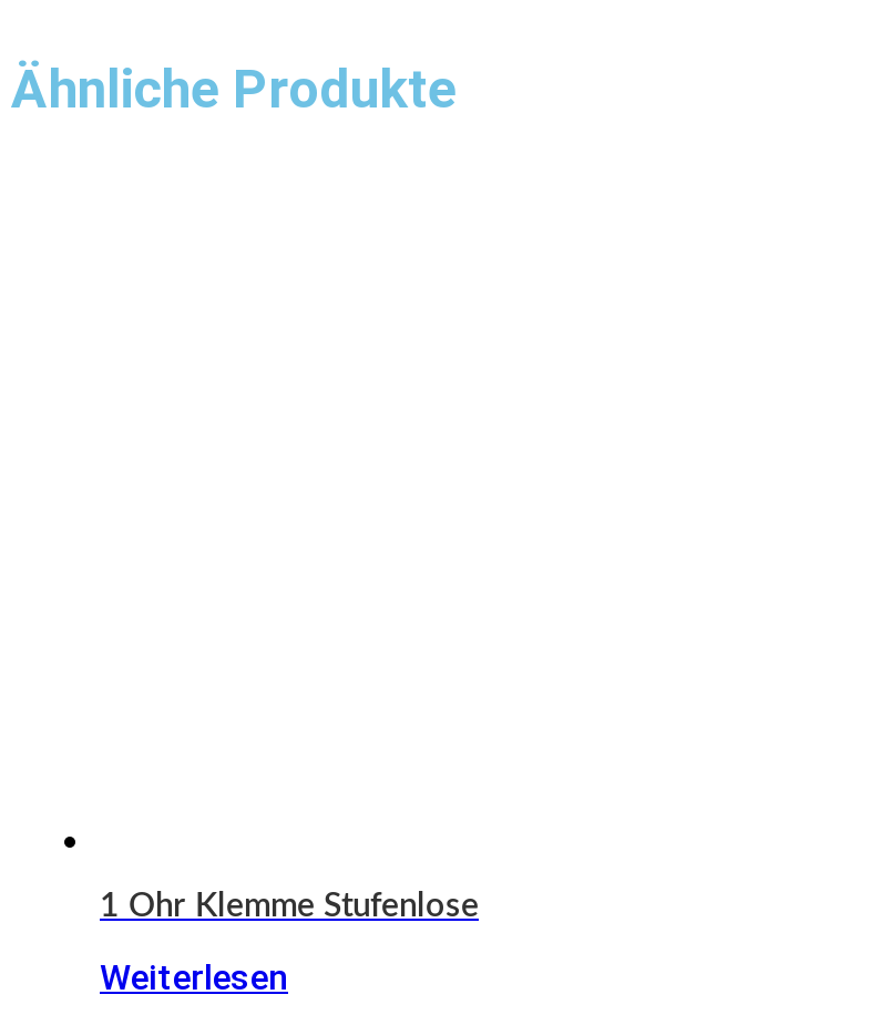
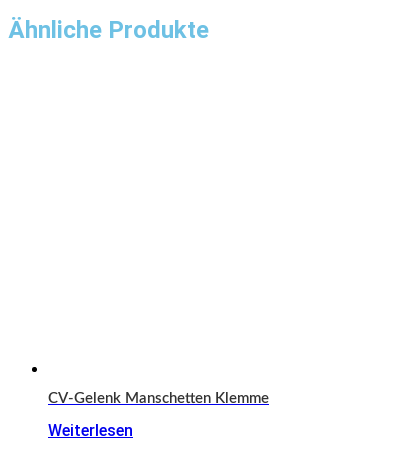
- 1 Ohr Klemme Stufenlose
+ CV-Gelenk Manschetten Klemme
